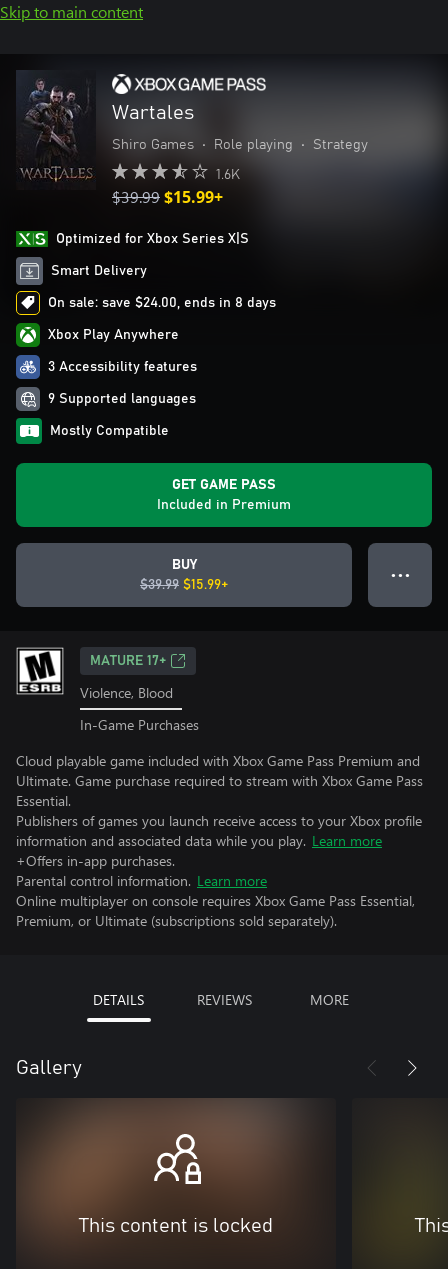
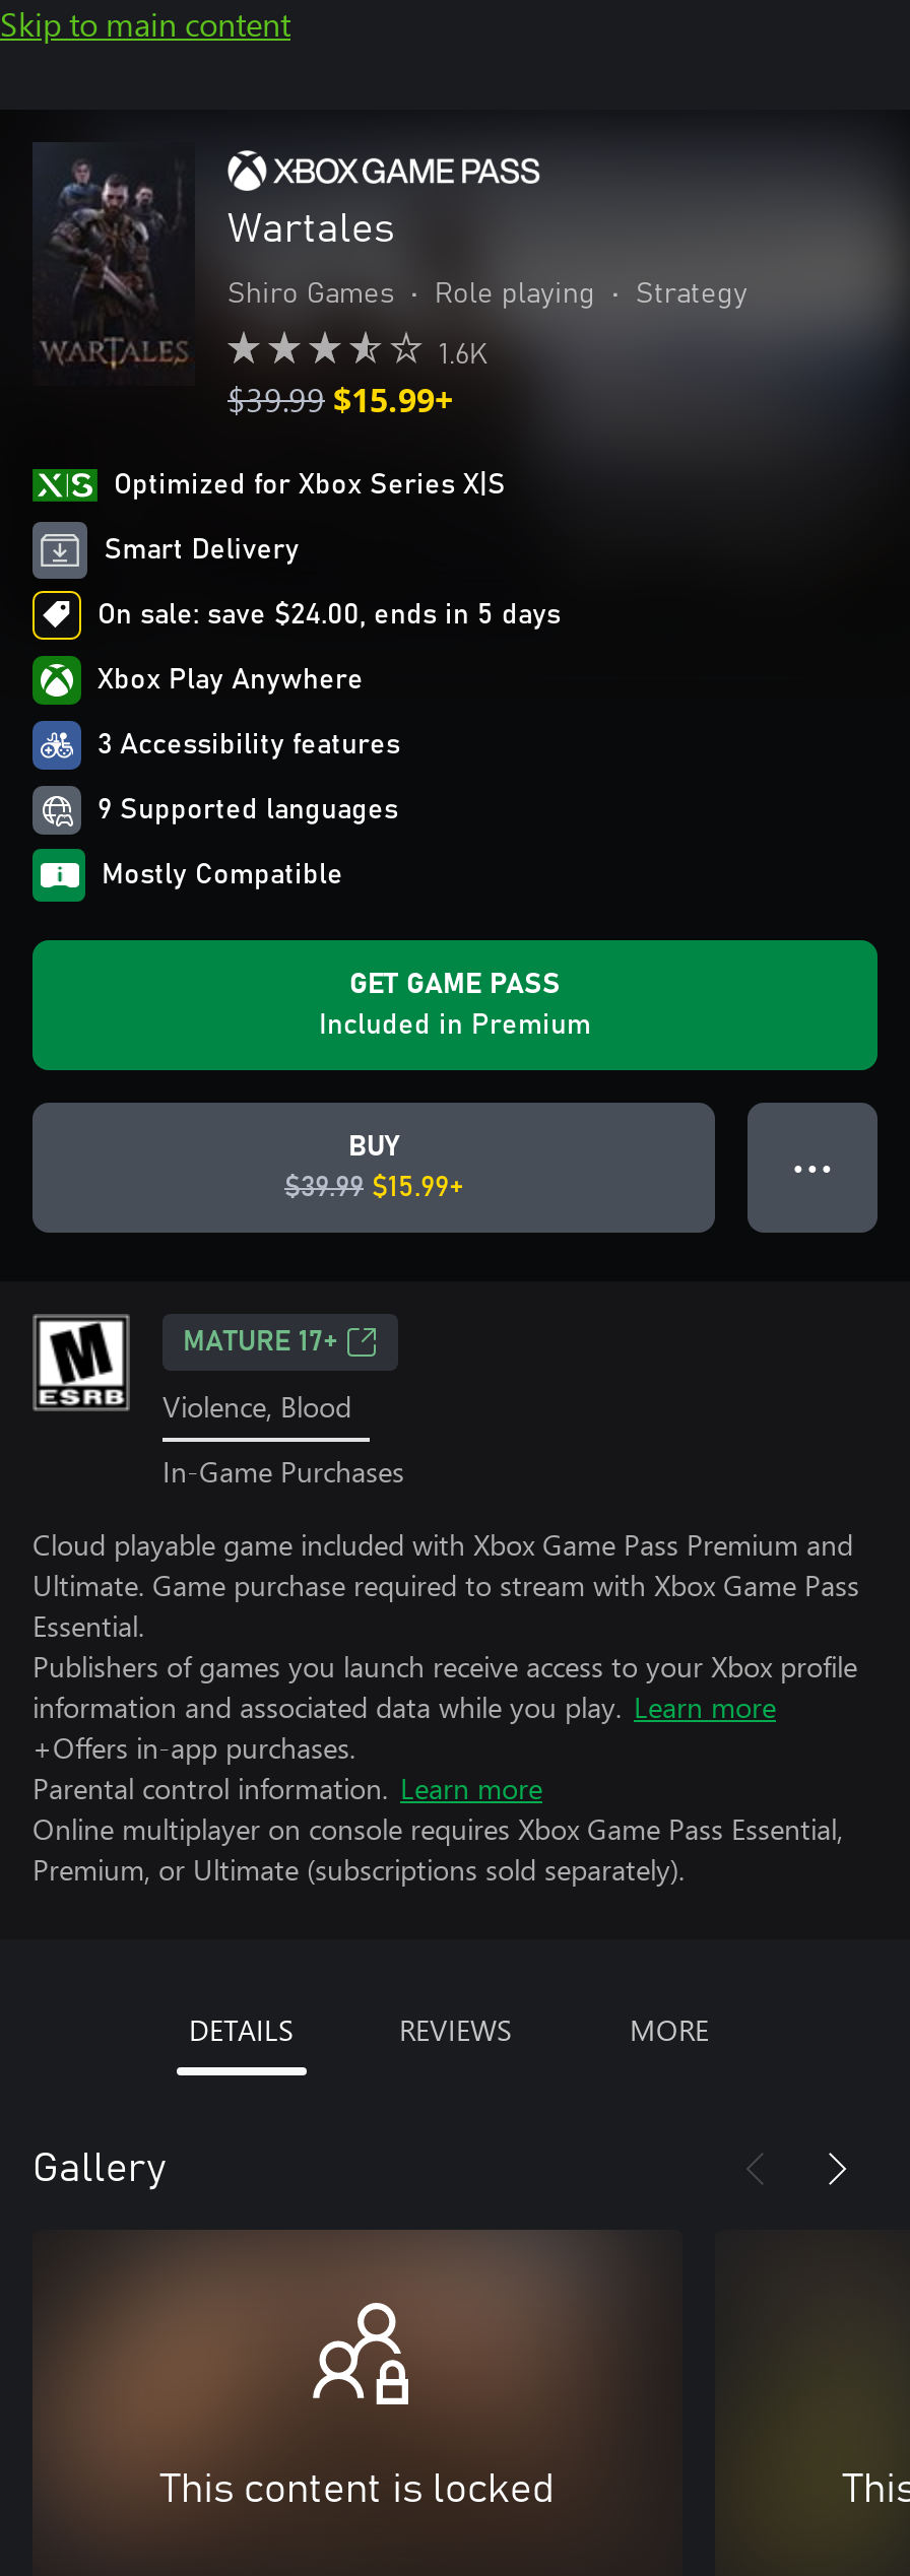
- On sale: save $24.00, ends in 8 days
+ On sale: save $24.00, ends in 5 days
